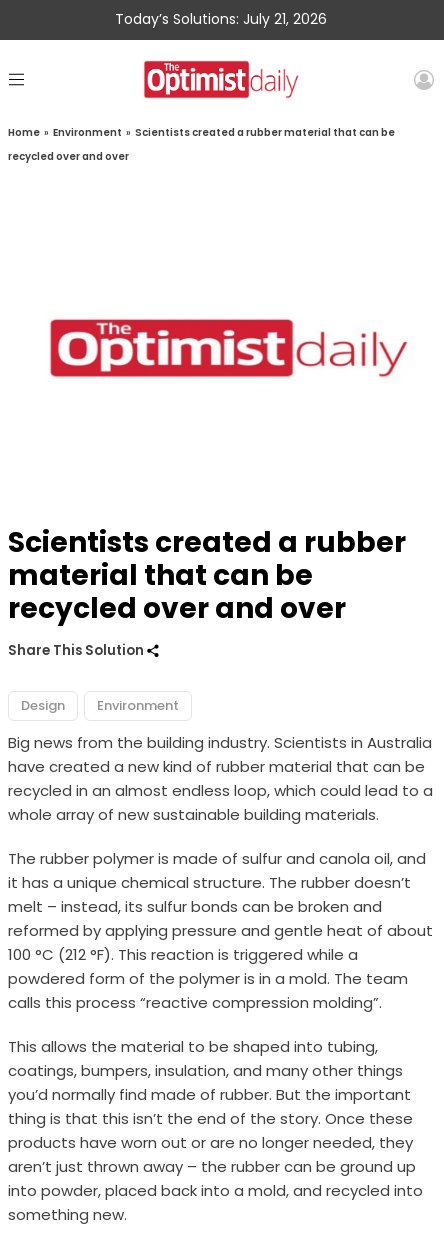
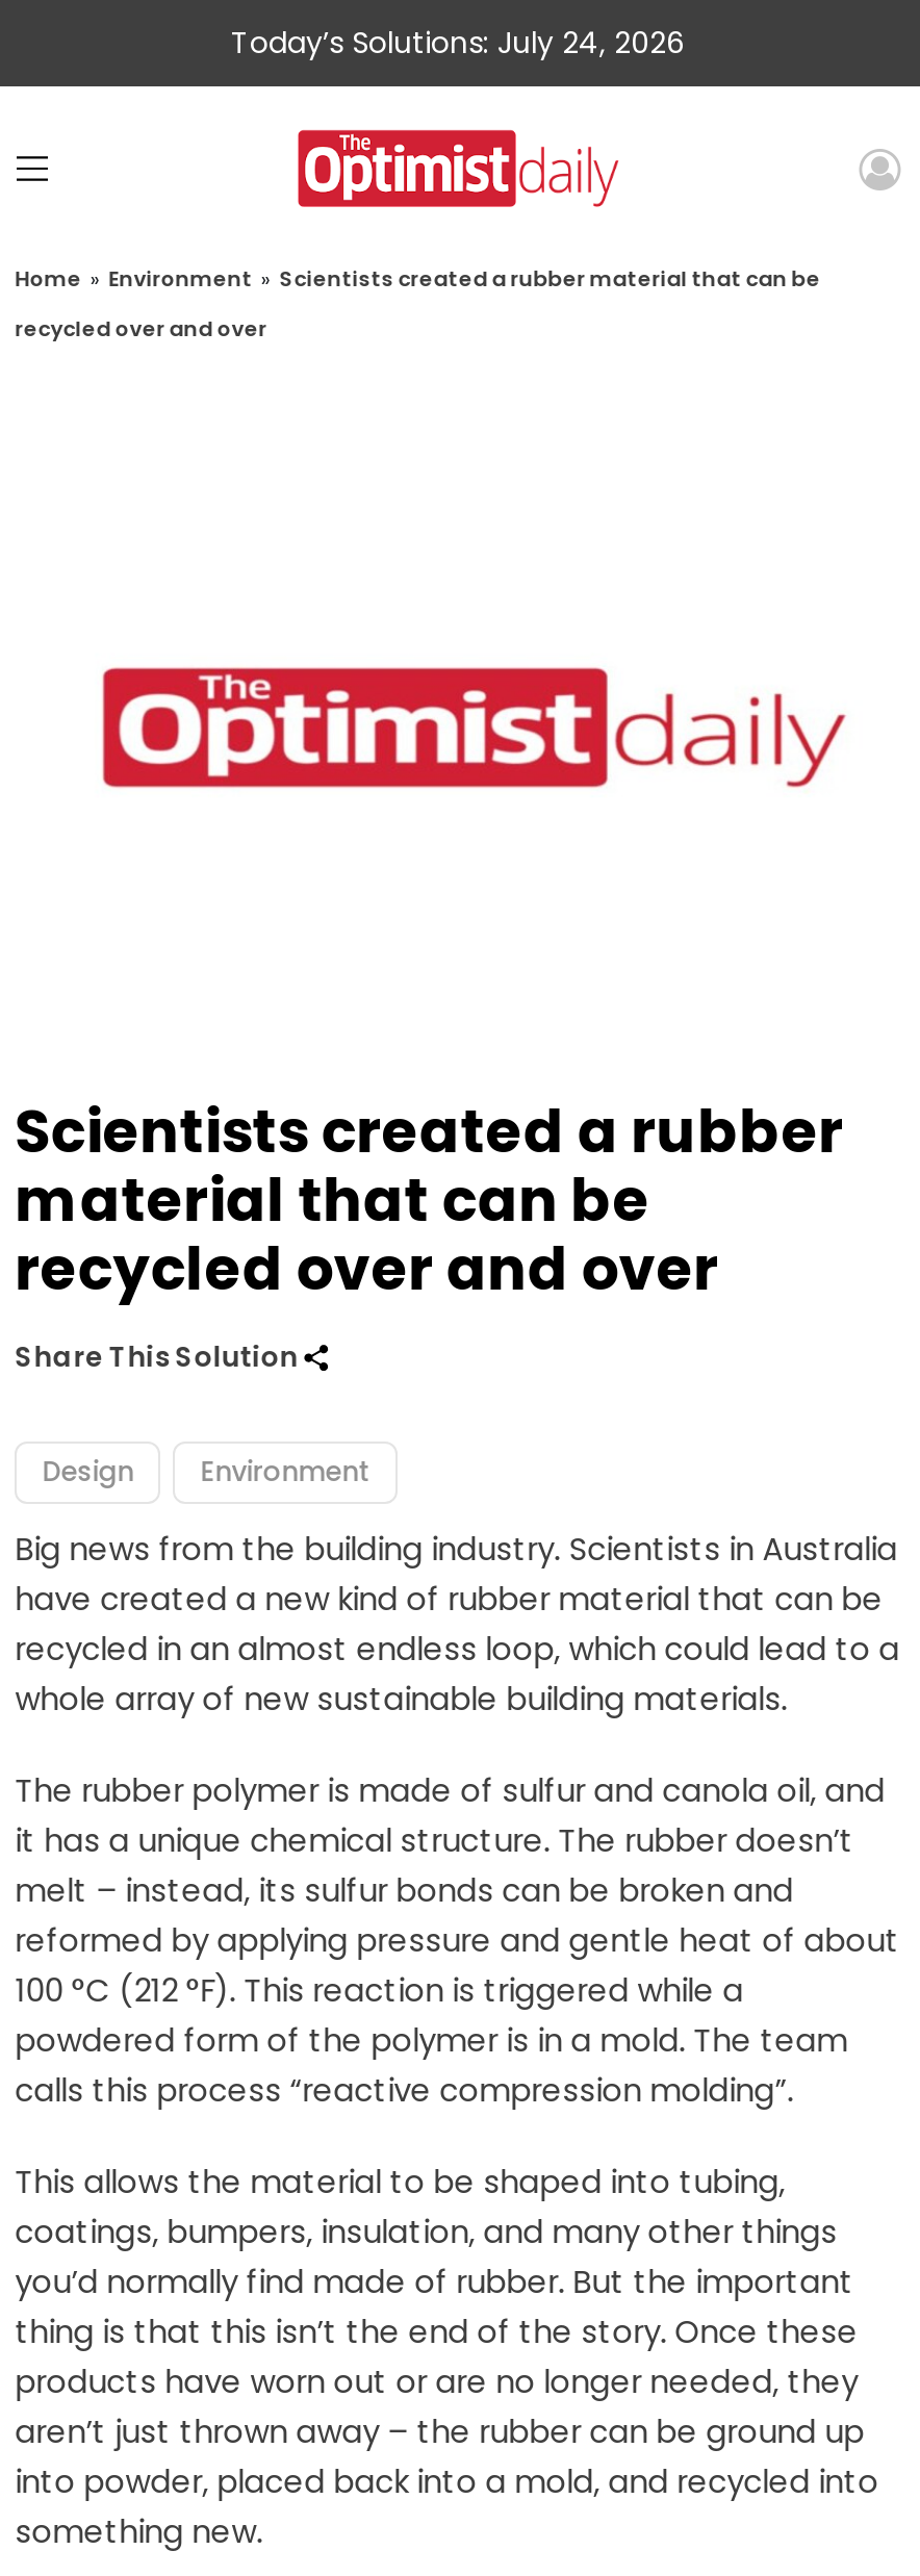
- Today’s Solutions: July 21, 2026
+ Today’s Solutions: July 24, 2026
